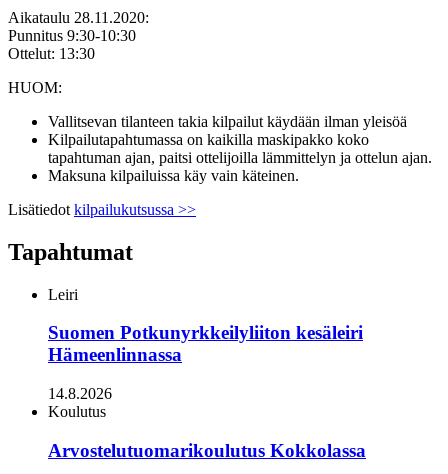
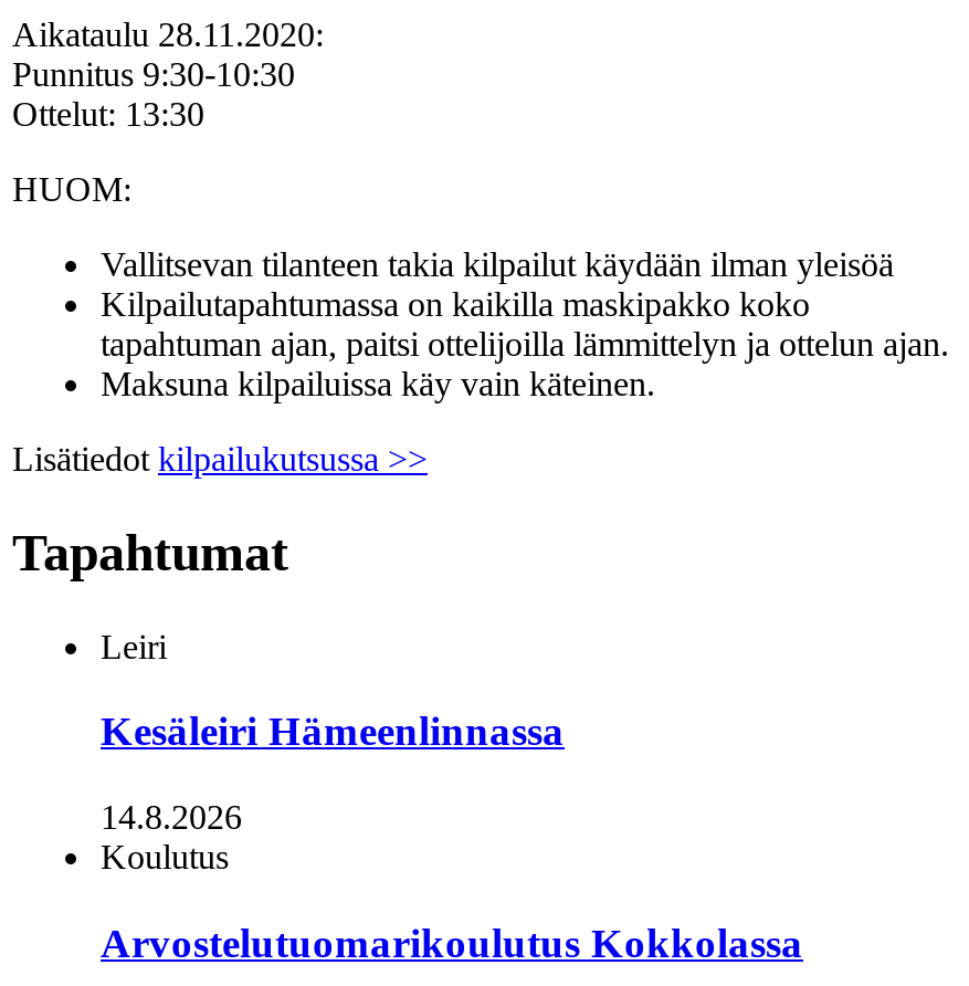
- Suomen Potkunyrkkeilyliiton kesäleiri
- Hämeenlinnassa
+ Kesäleiri Hämeenlinnassa
